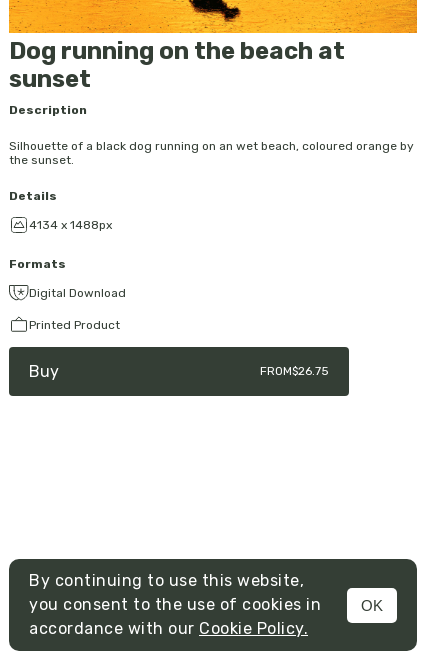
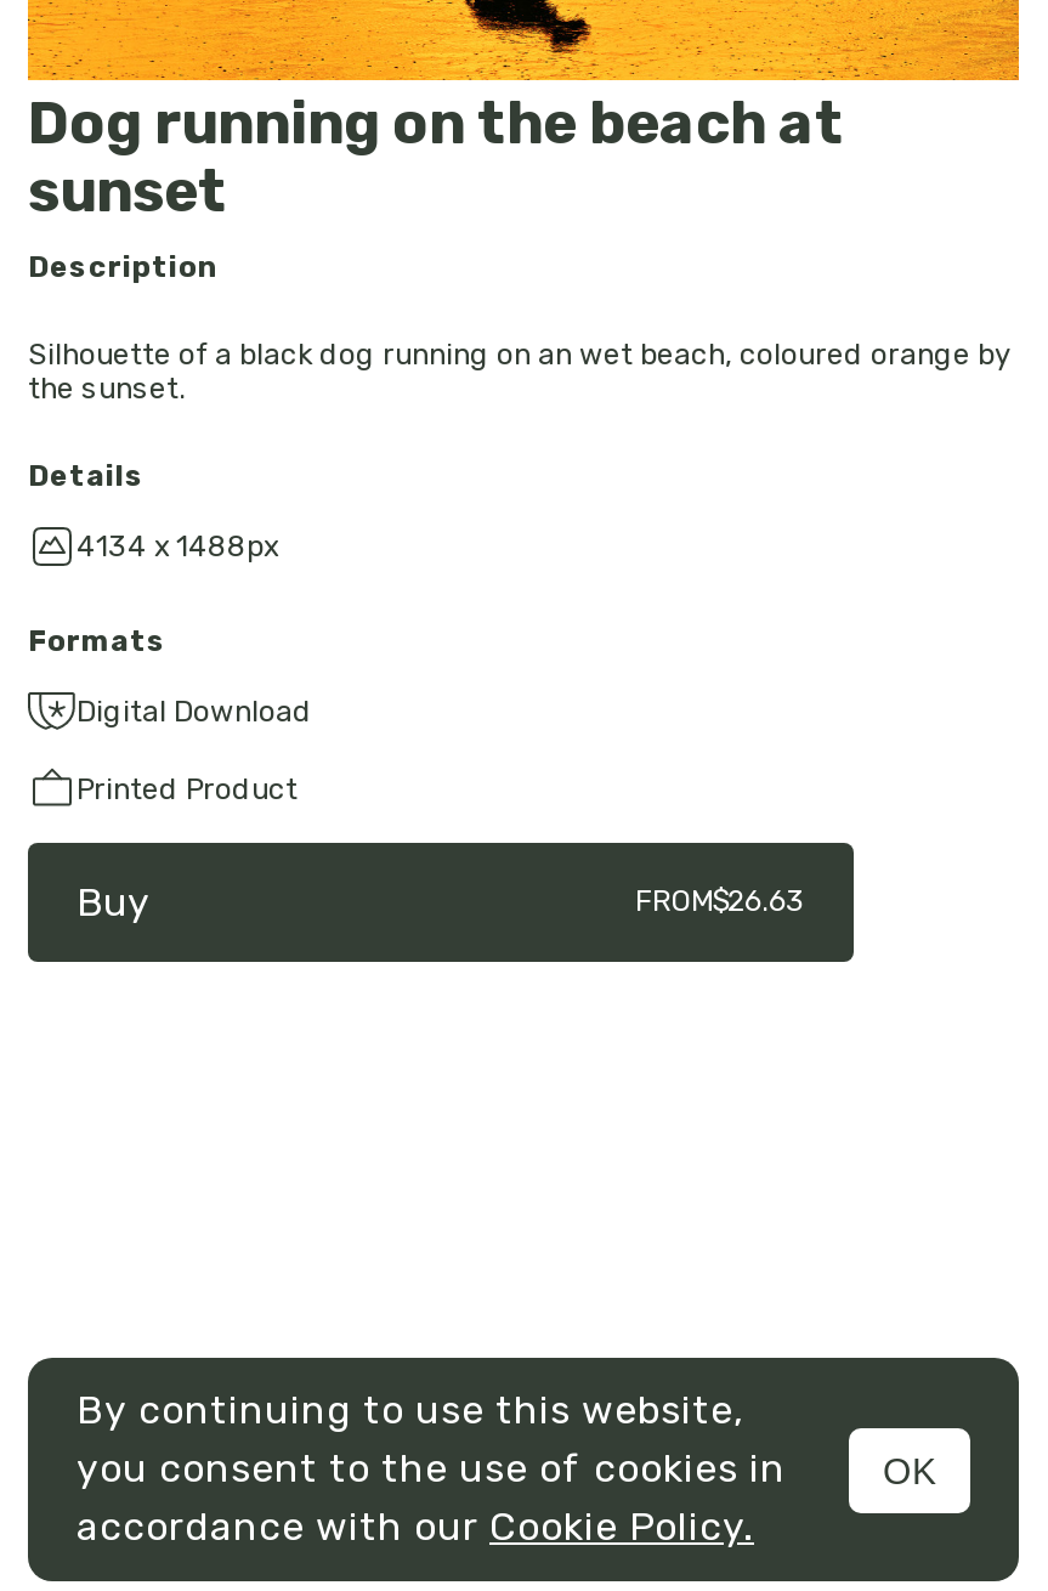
- FROM$26.75
+ FROM$26.63
